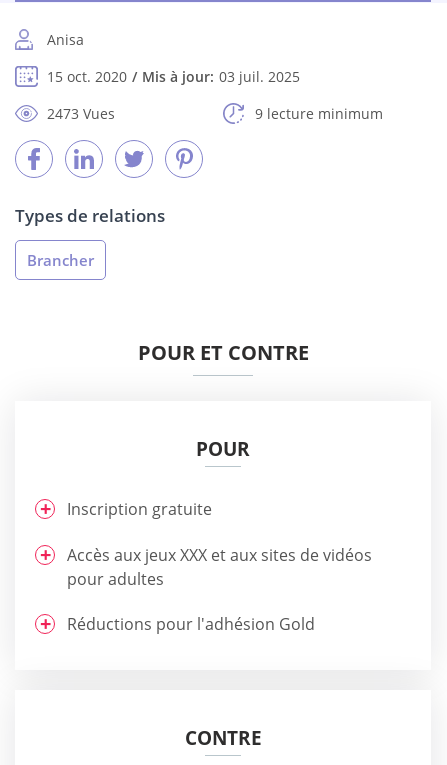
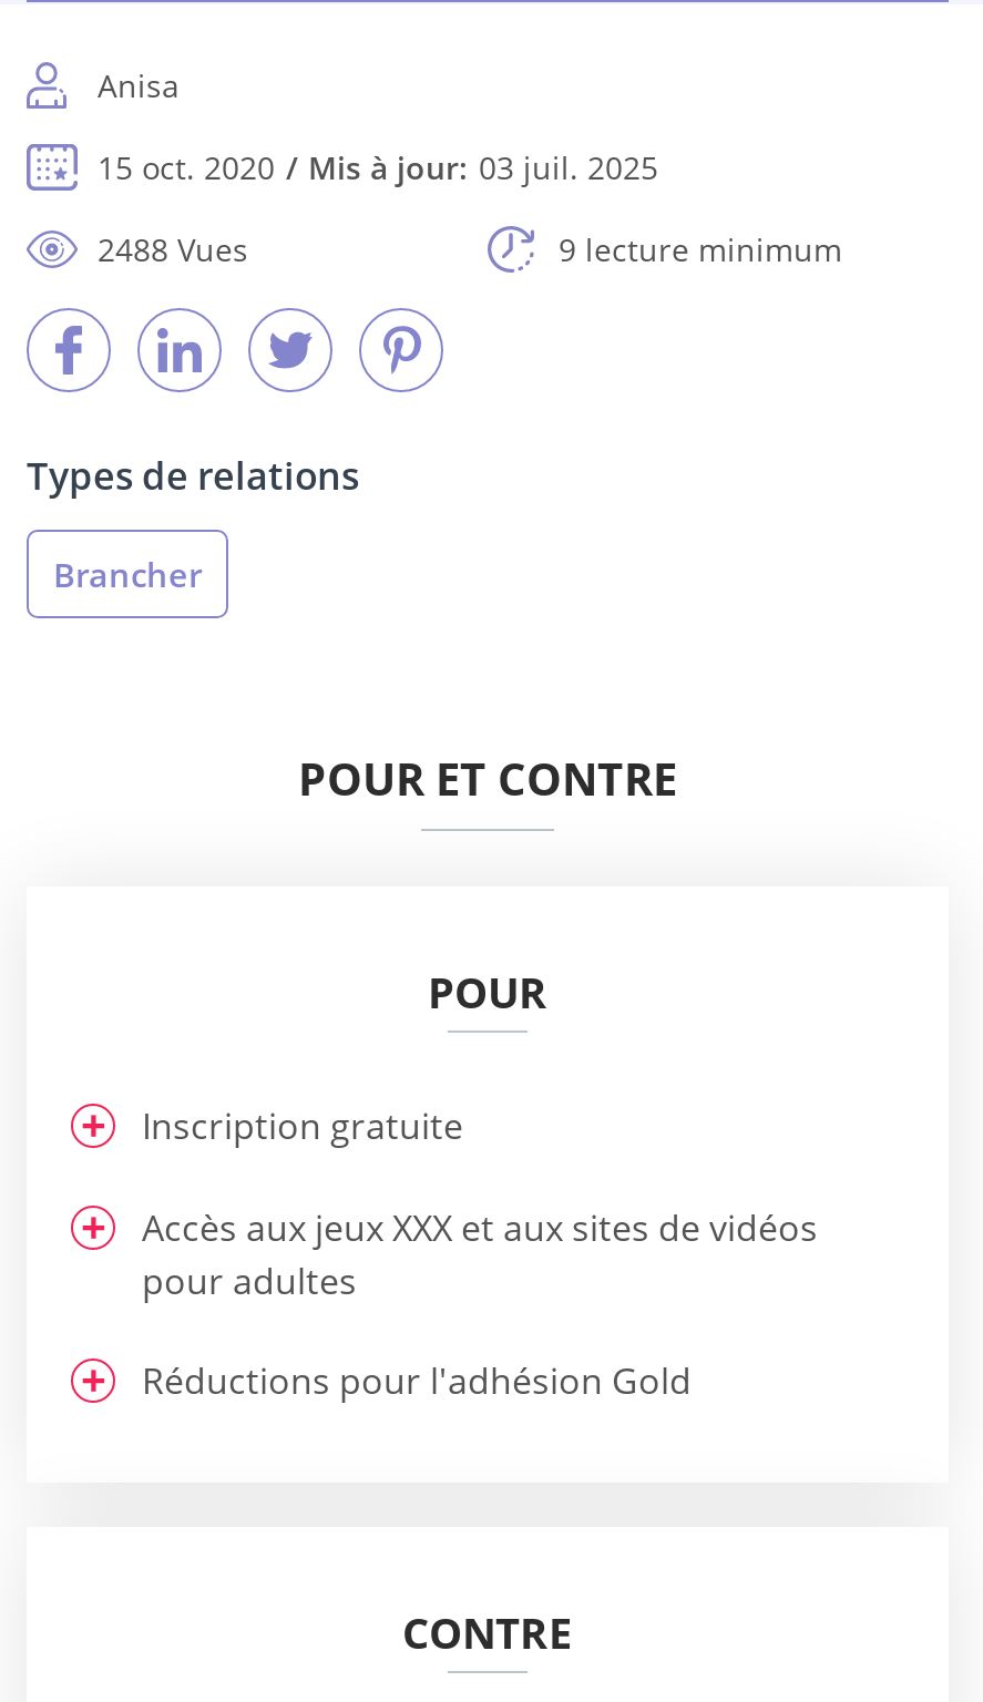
- 2473 Vues
+ 2488 Vues
